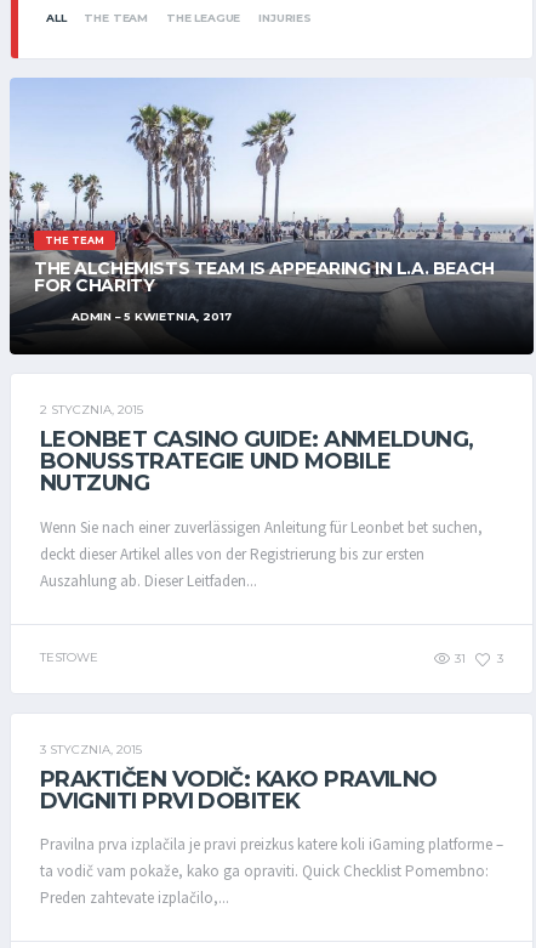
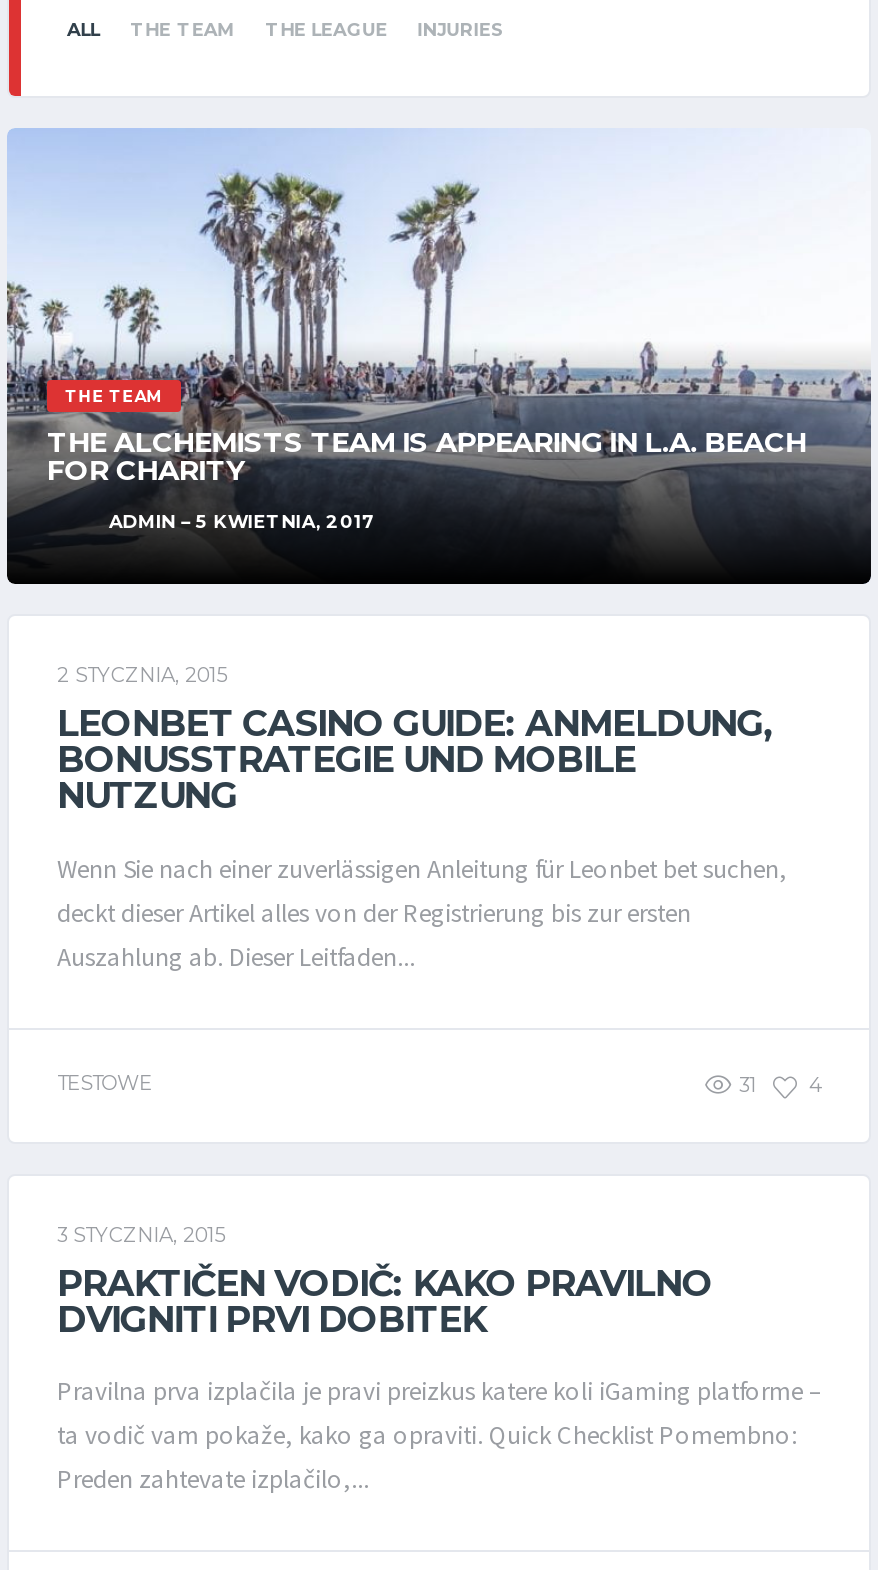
- 31 3
+ 31 4
